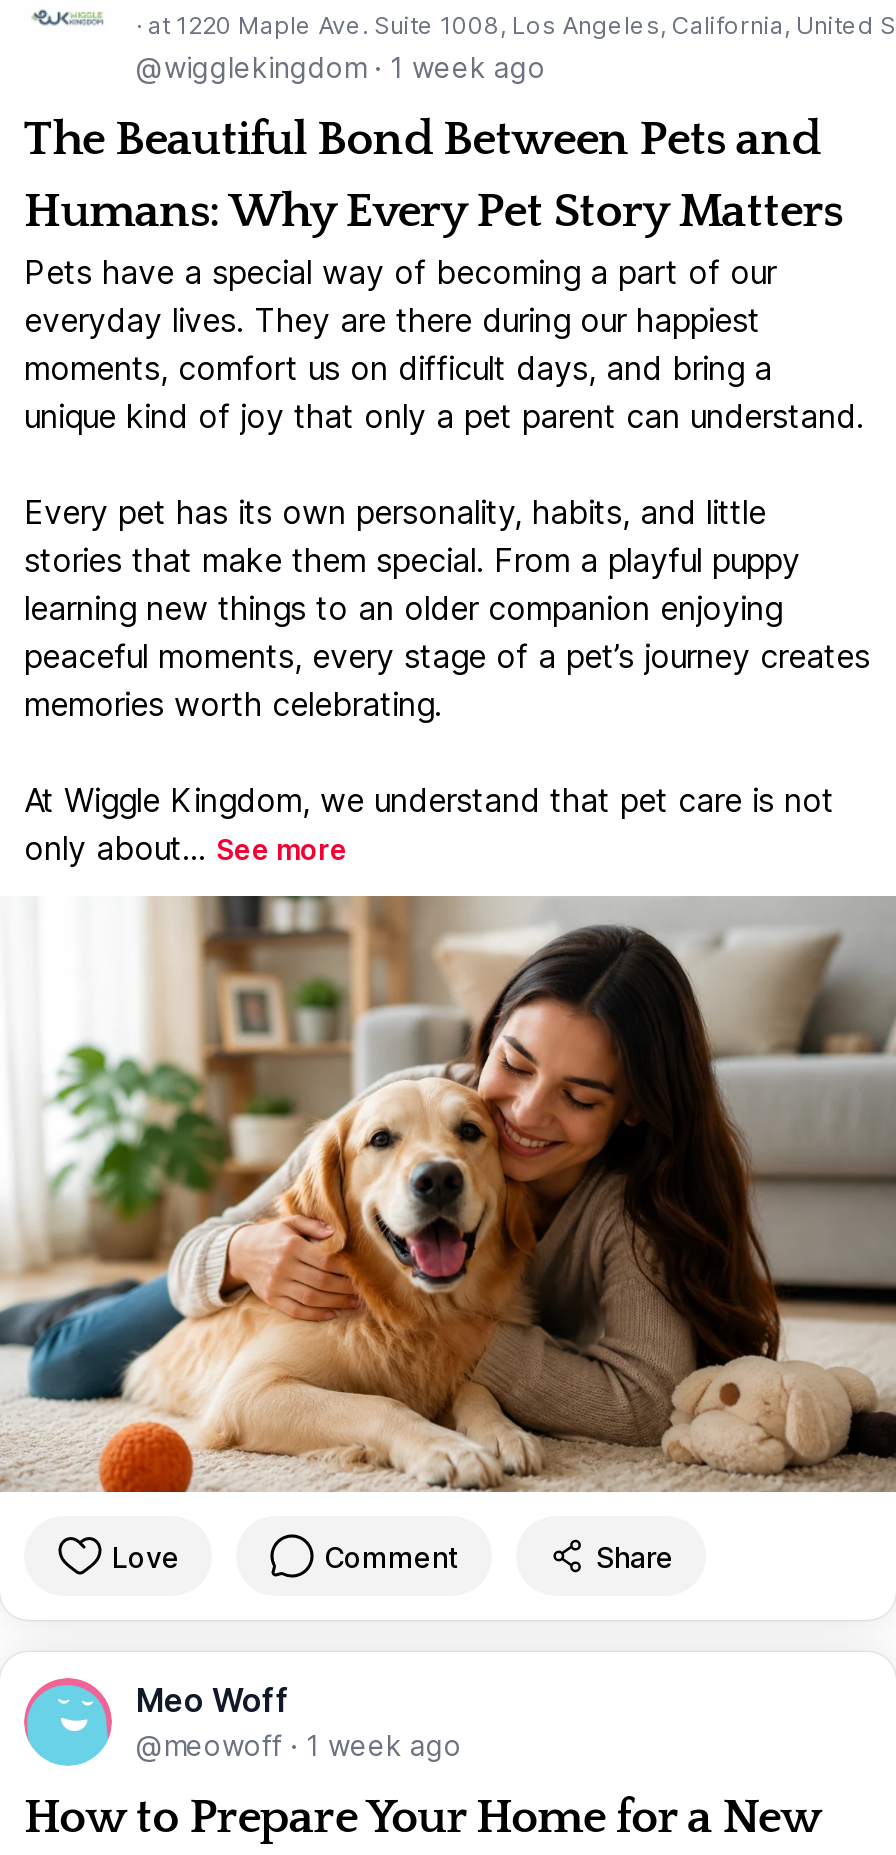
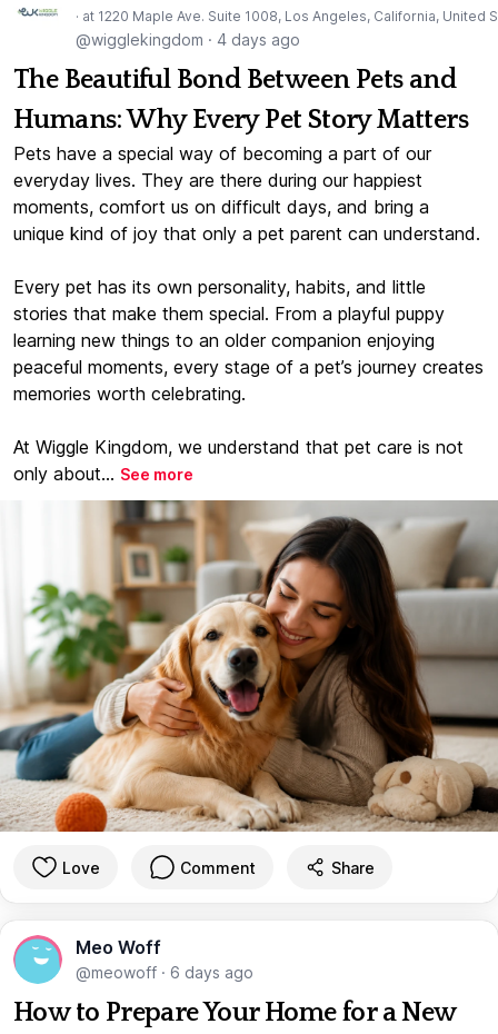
- @wigglekingdom · 1 week ago
+ @wigglekingdom · 4 days ago

- @meowoff · 1 week ago
+ @meowoff · 6 days ago
